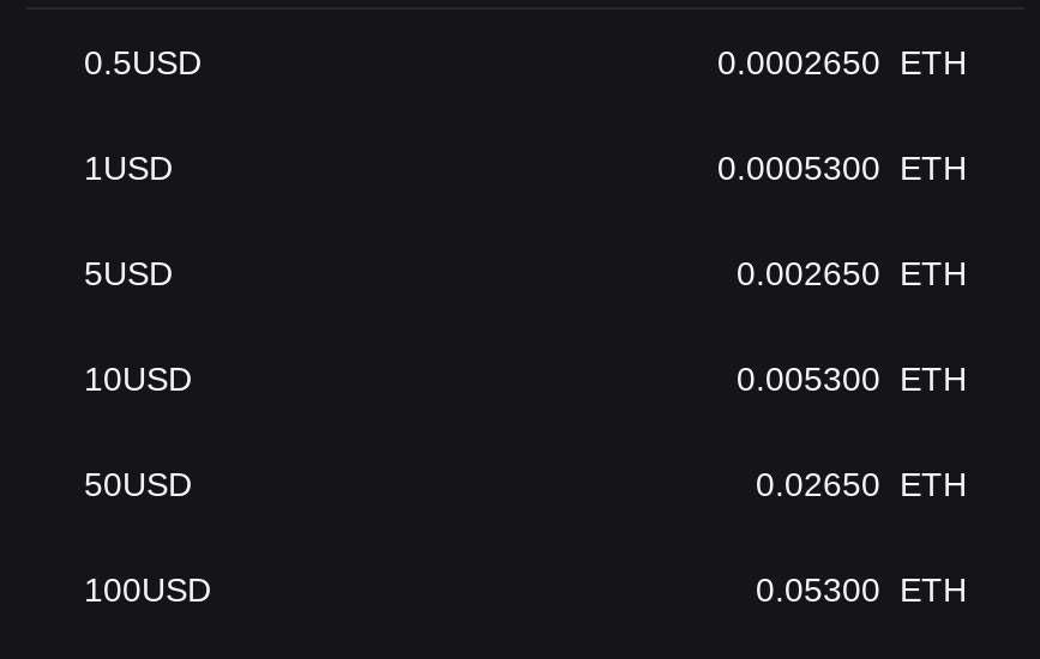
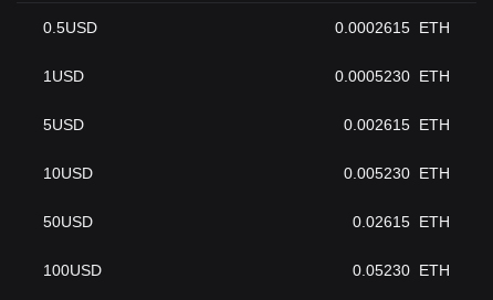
- 0.0002650 ETH
+ 0.0002615 ETH

- 0.0005300 ETH
+ 0.0005230 ETH

- 0.002650 ETH
+ 0.002615 ETH

- 0.005300 ETH
+ 0.005230 ETH

- 0.02650 ETH
+ 0.02615 ETH

- 0.05300 ETH
+ 0.05230 ETH
